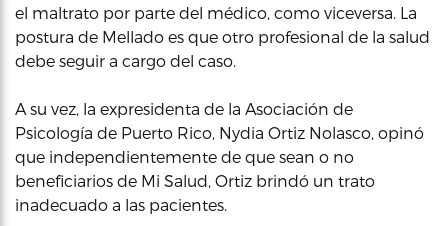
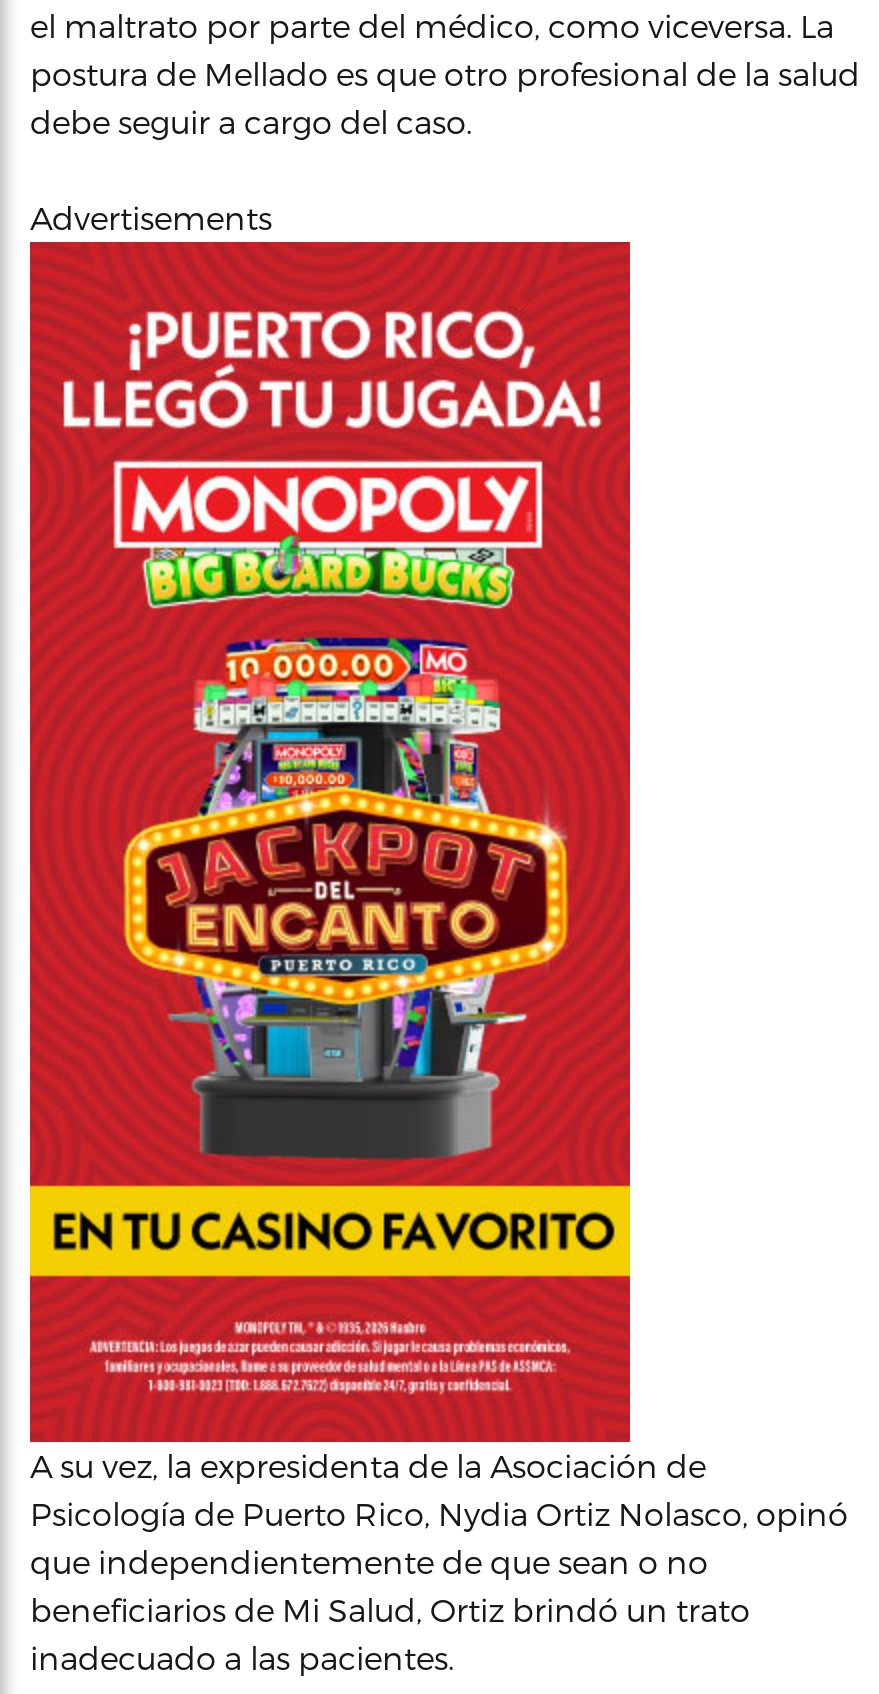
+ [image]

+ Advertisements
